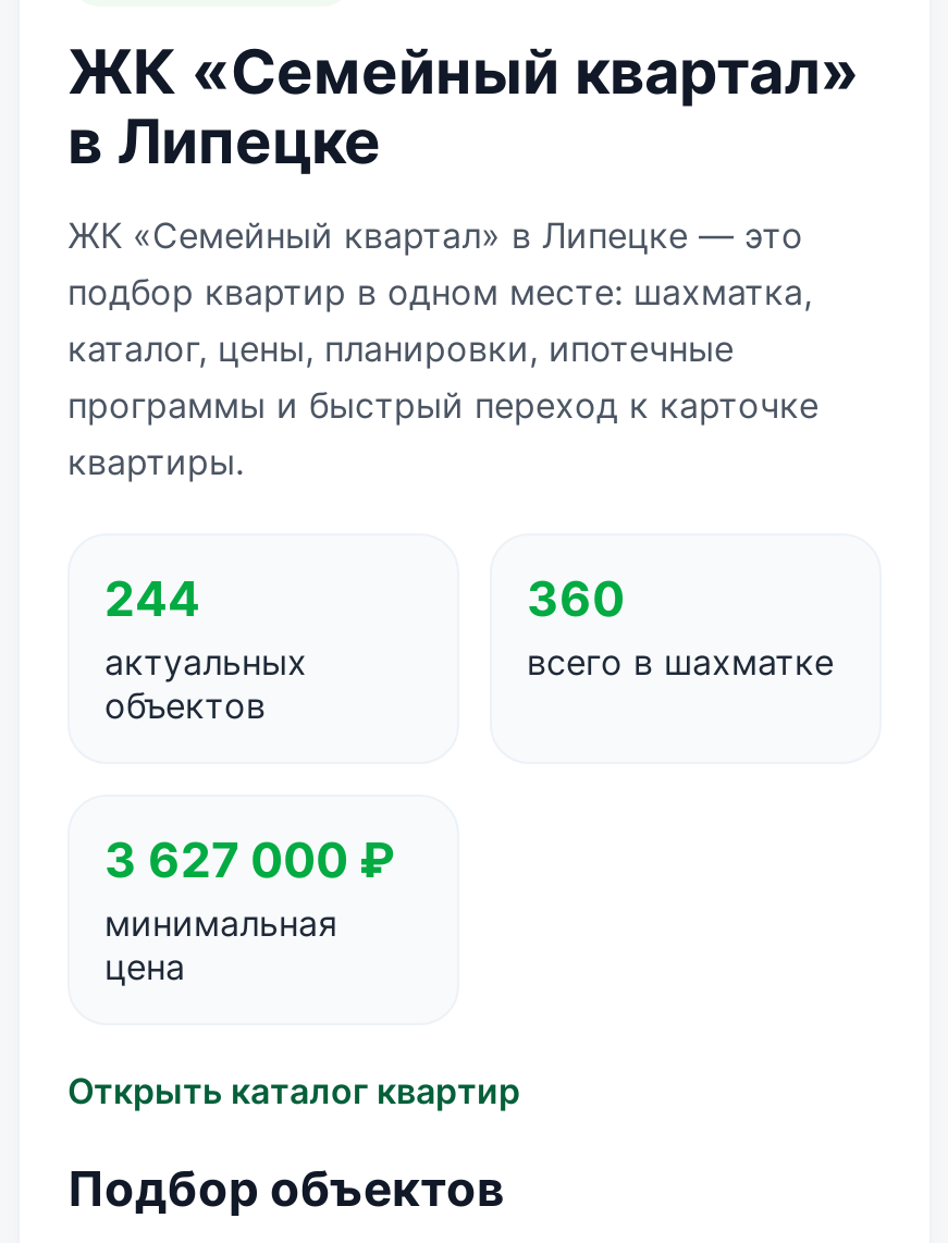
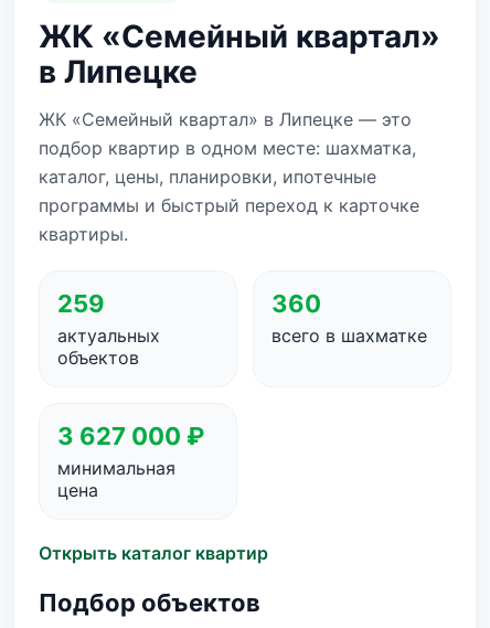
- 244
+ 259
